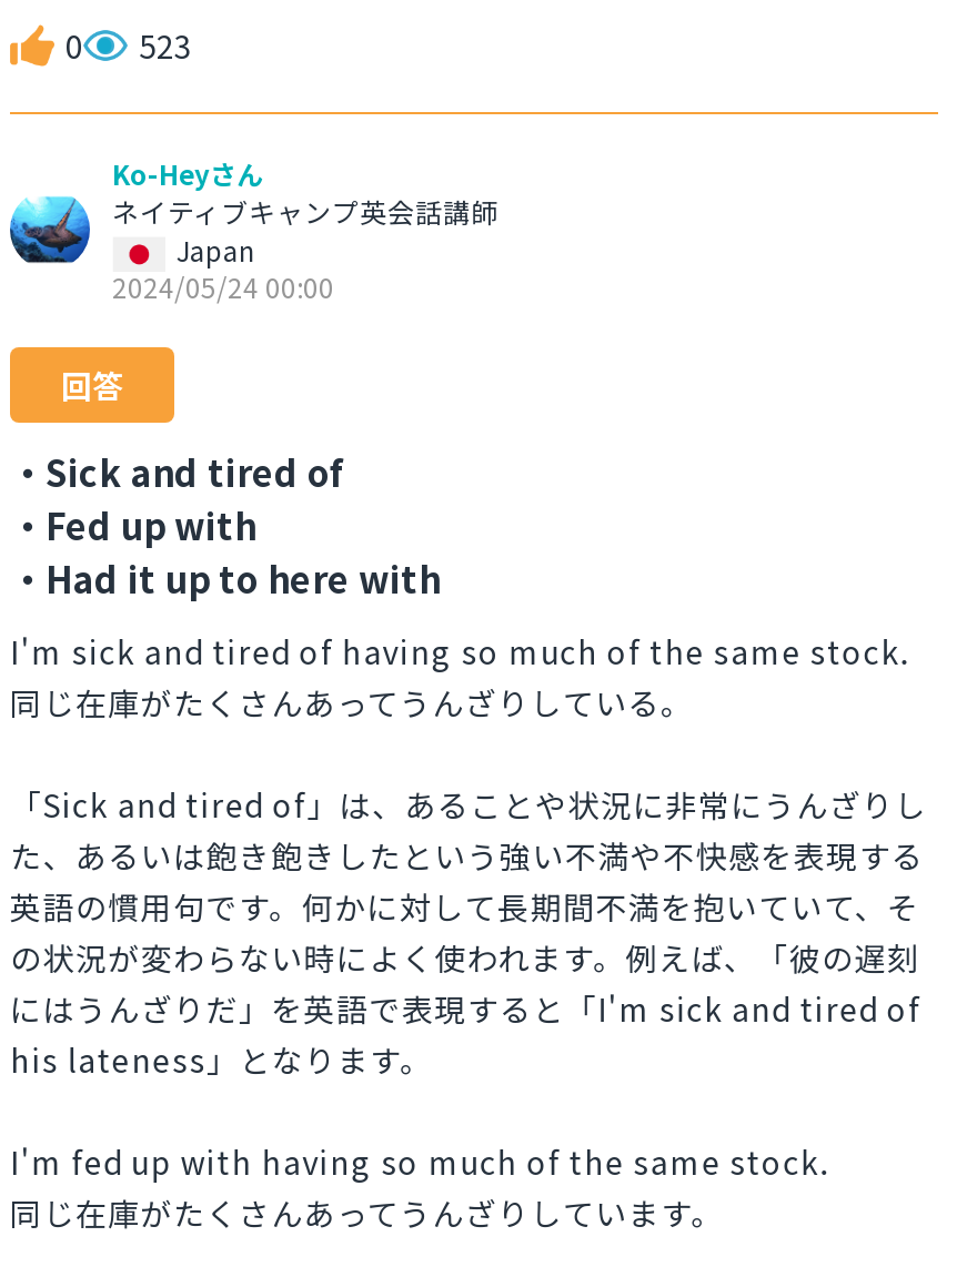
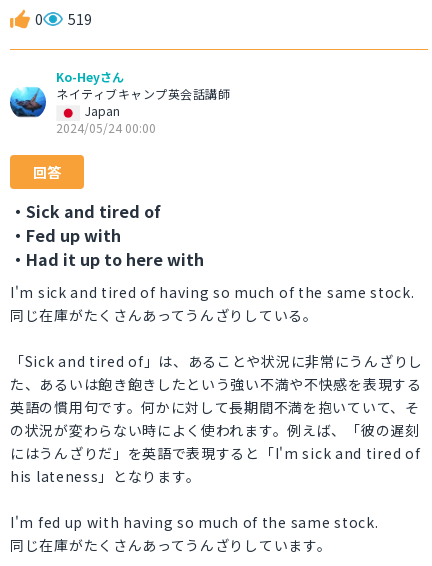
- 0 523
+ 0 519
